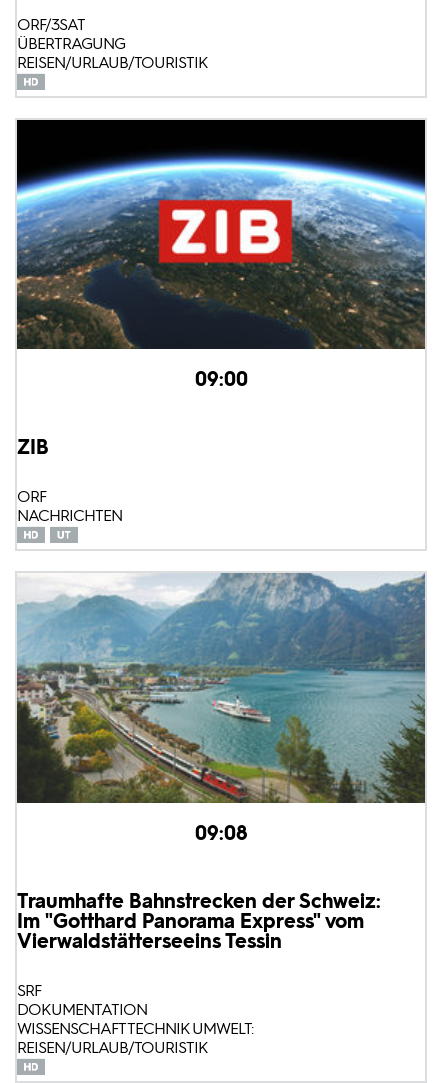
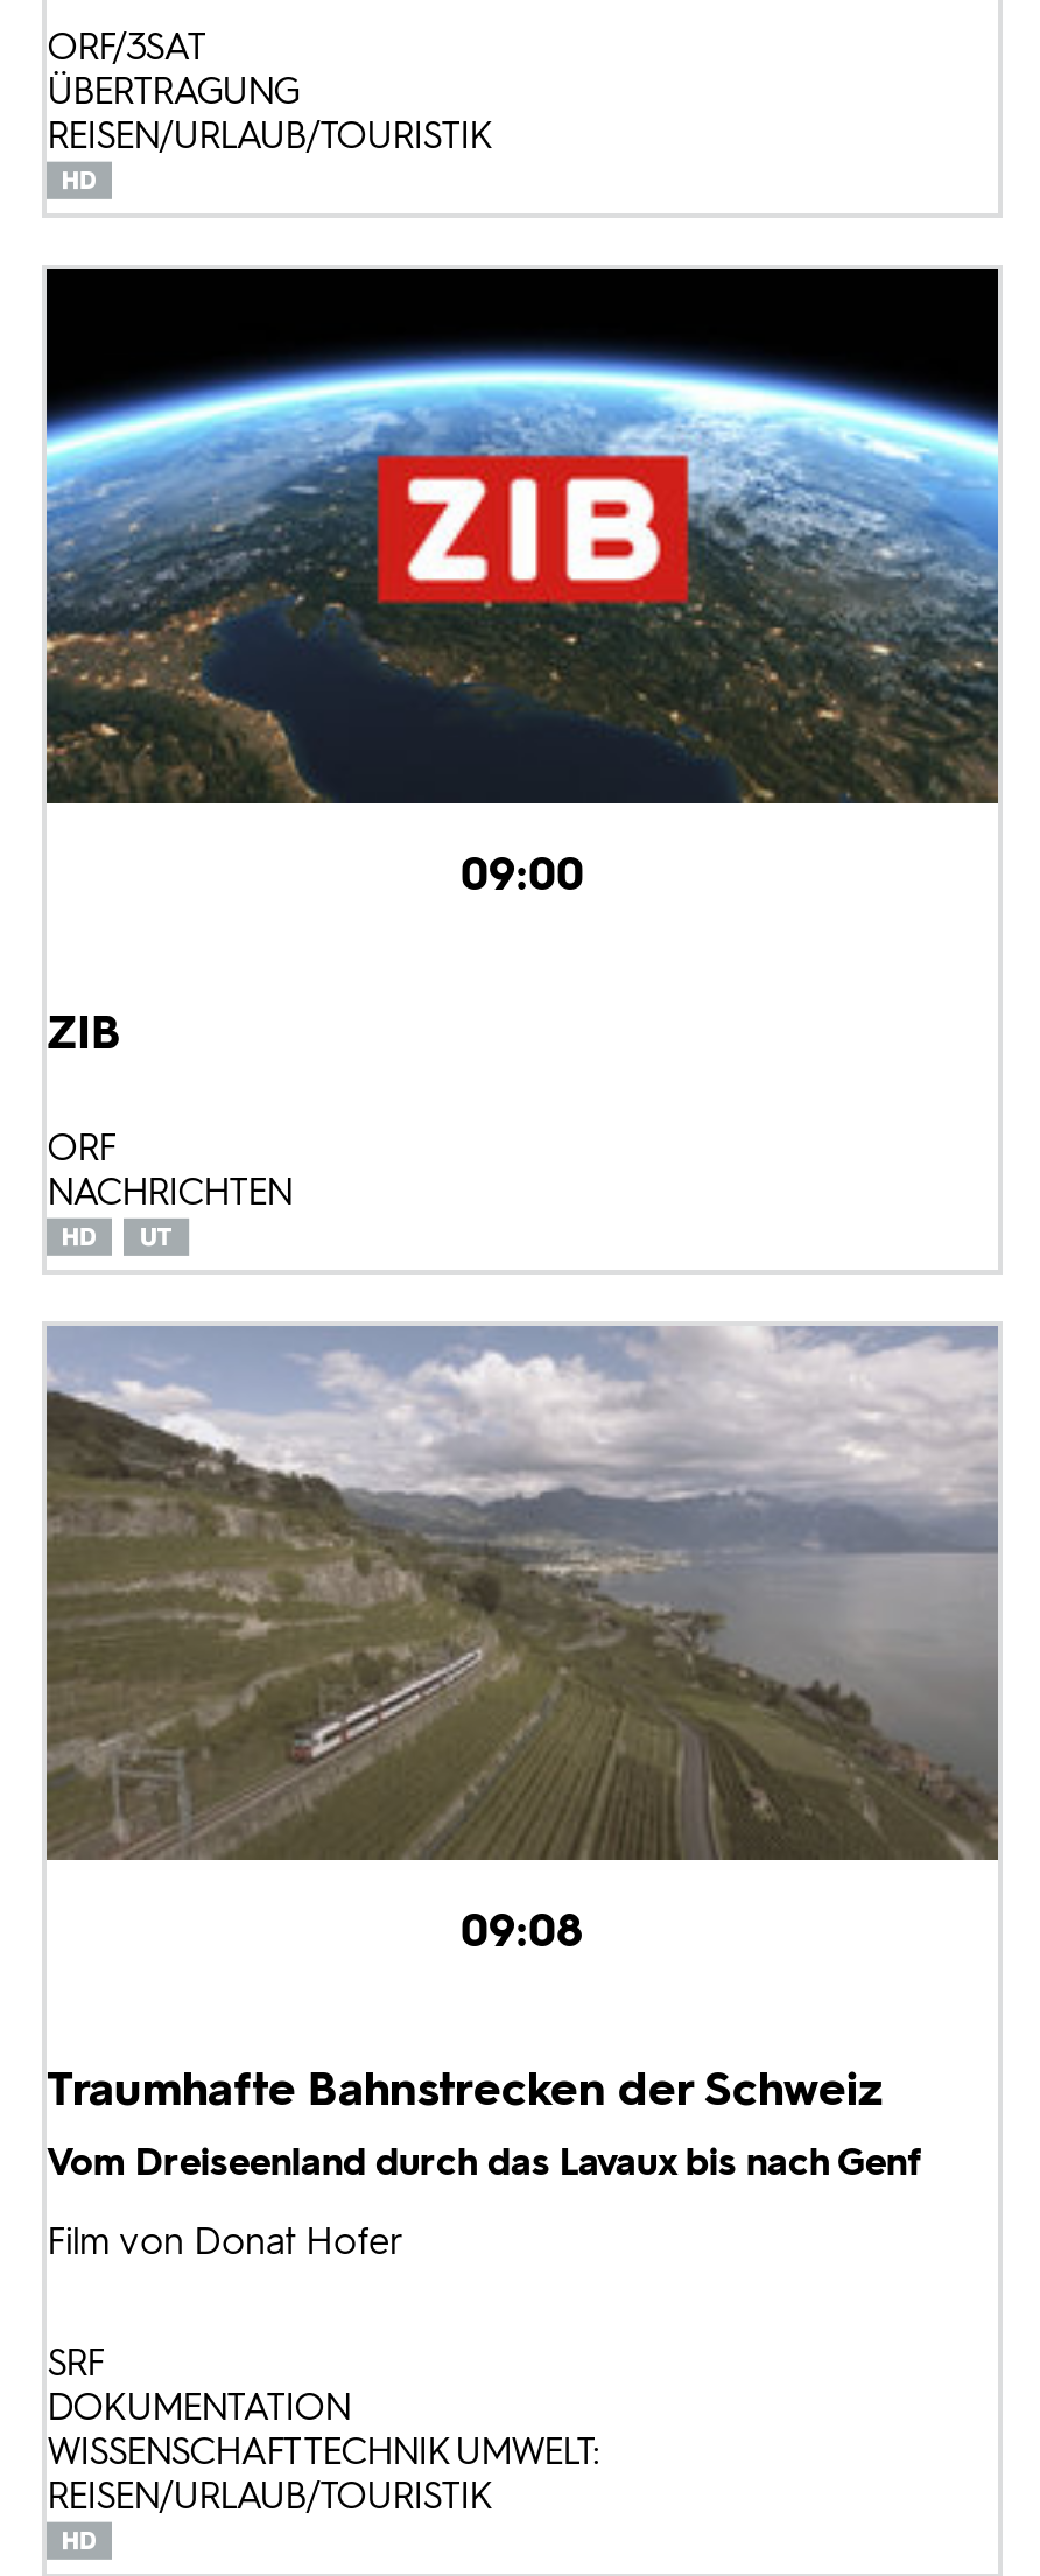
- [image]
+ [image]

- Traumhafte Bahnstrecken der Schweiz:
- Im "Gotthard Panorama Express" vom
- Vierwaldstätterseeins Tessin
+ Traumhafte Bahnstrecken der Schweiz
+ Vom Dreiseenland durch das Lavaux bis nach Genf
+ Film von Donat Hofer
